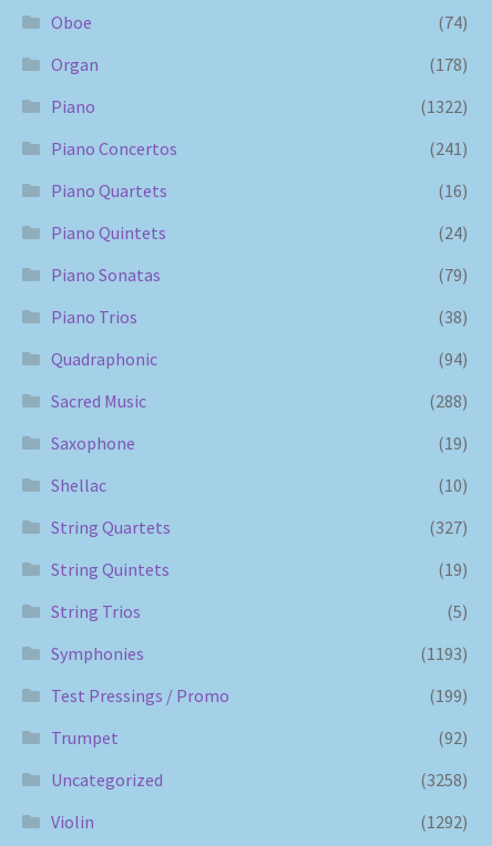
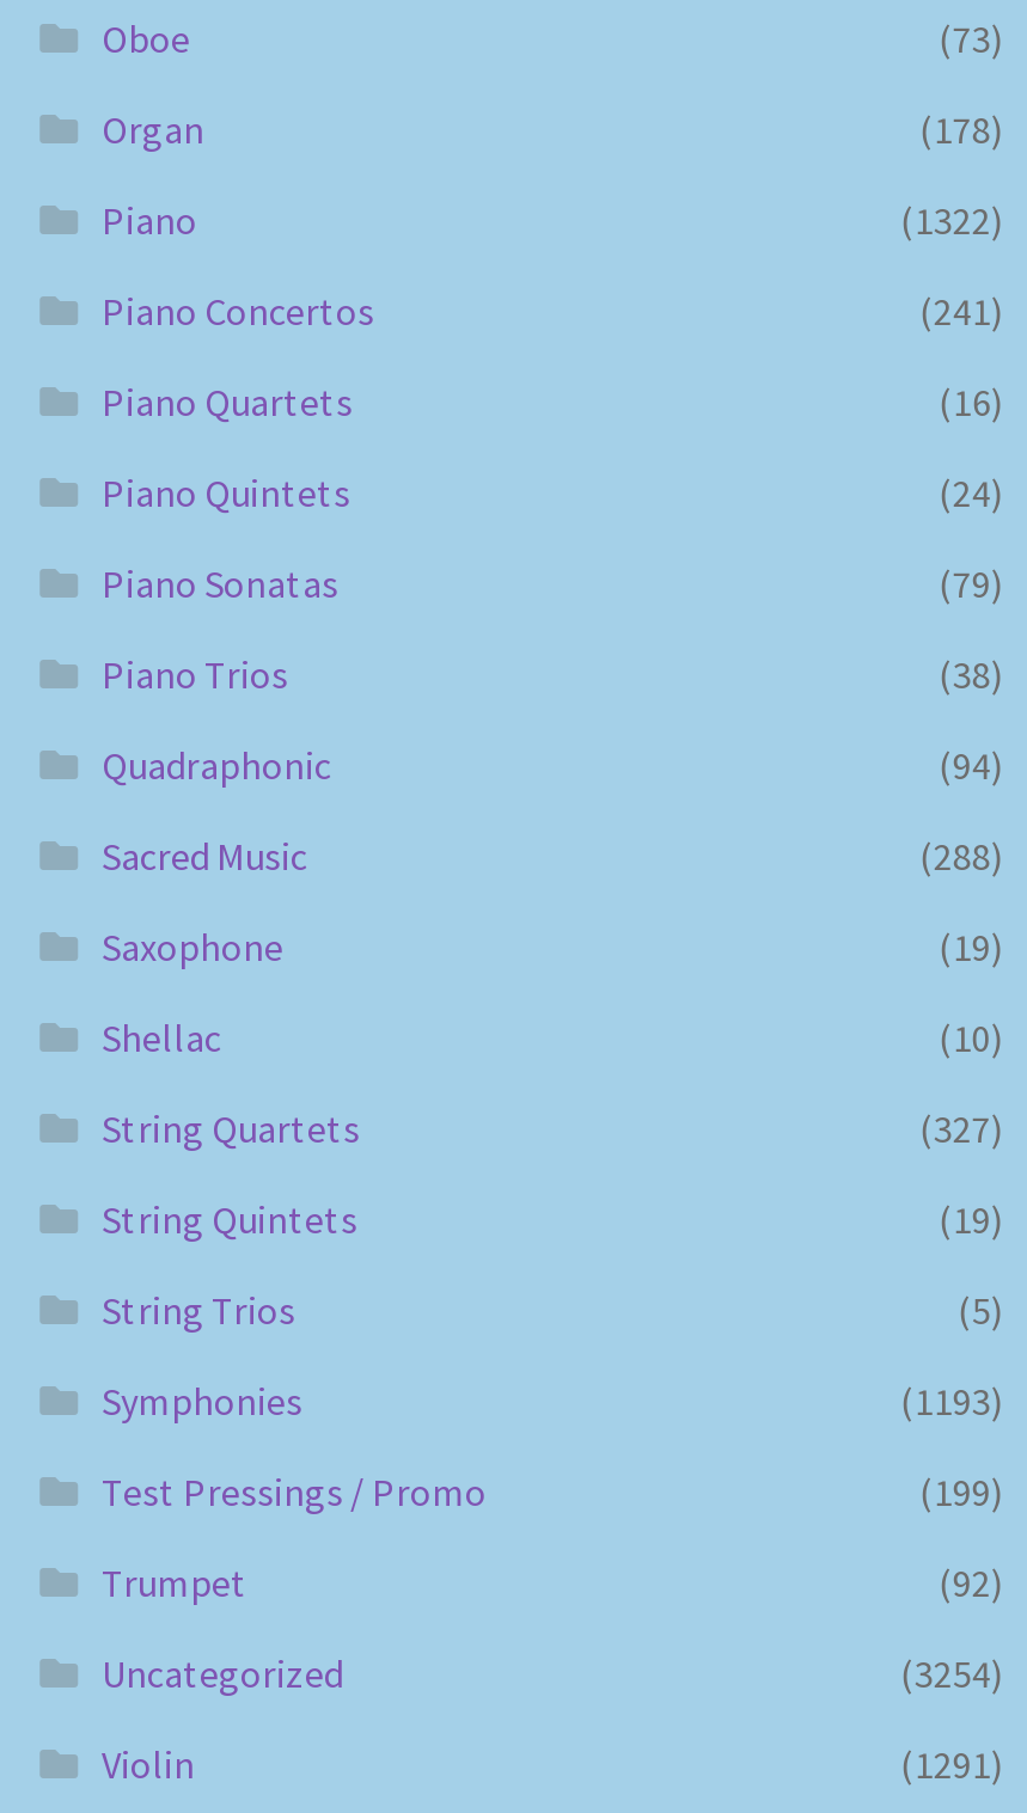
- (74)
+ (73)

- (3258)
+ (3254)

- (1292)
+ (1291)
